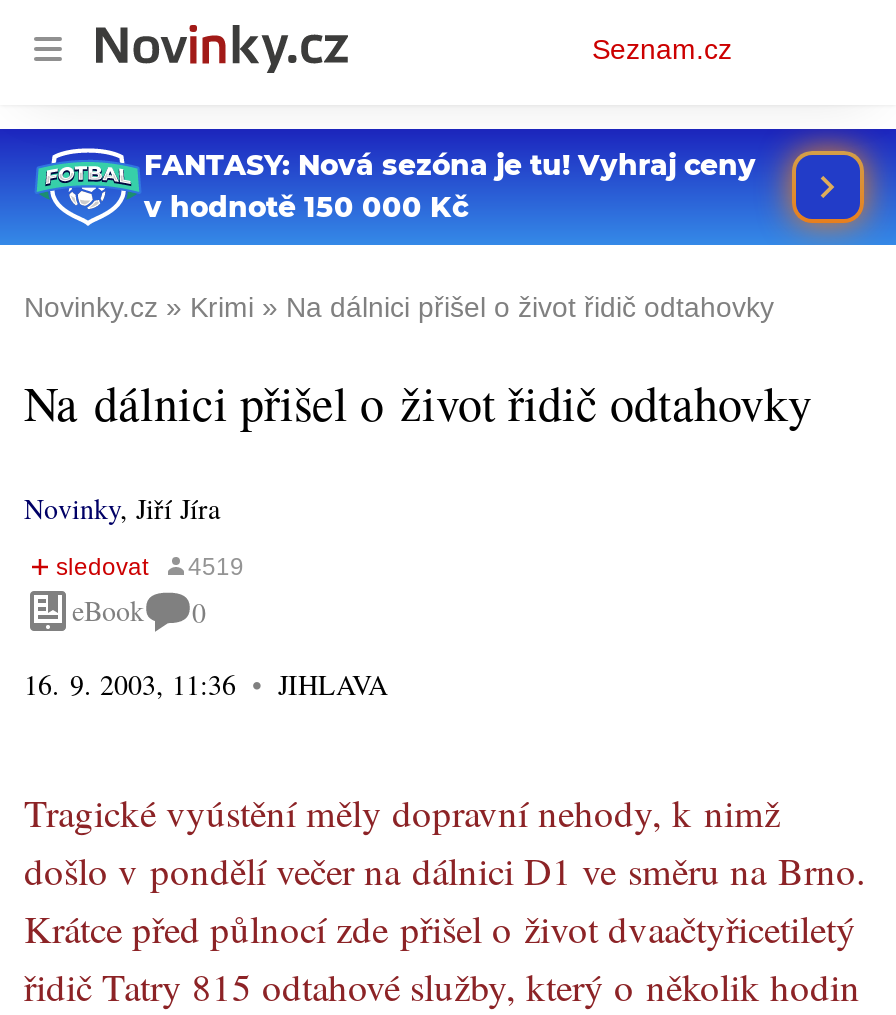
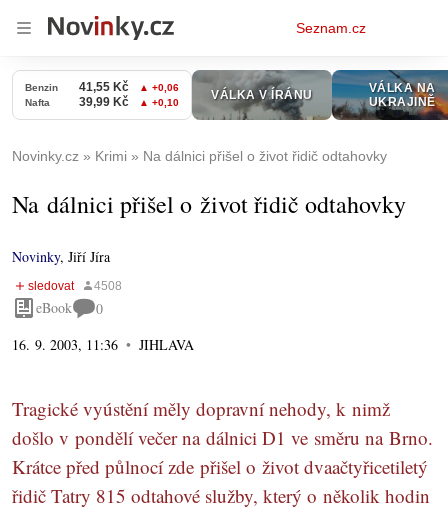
- [image]
+ [image]
